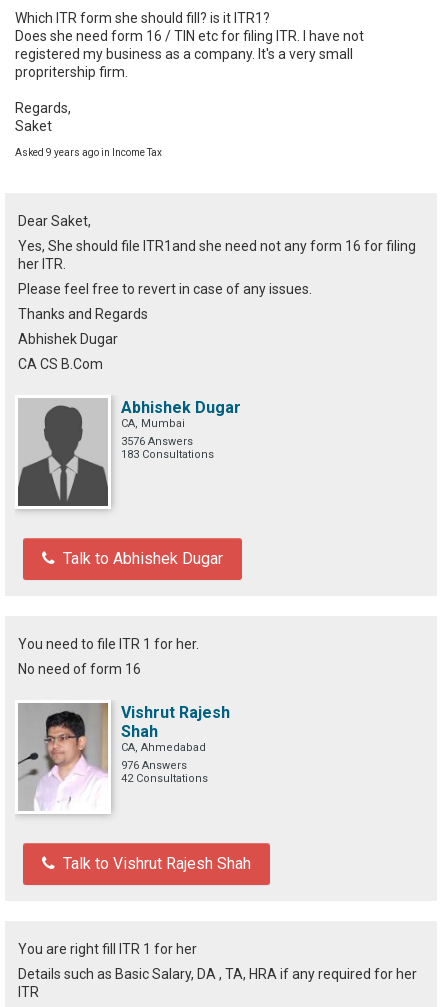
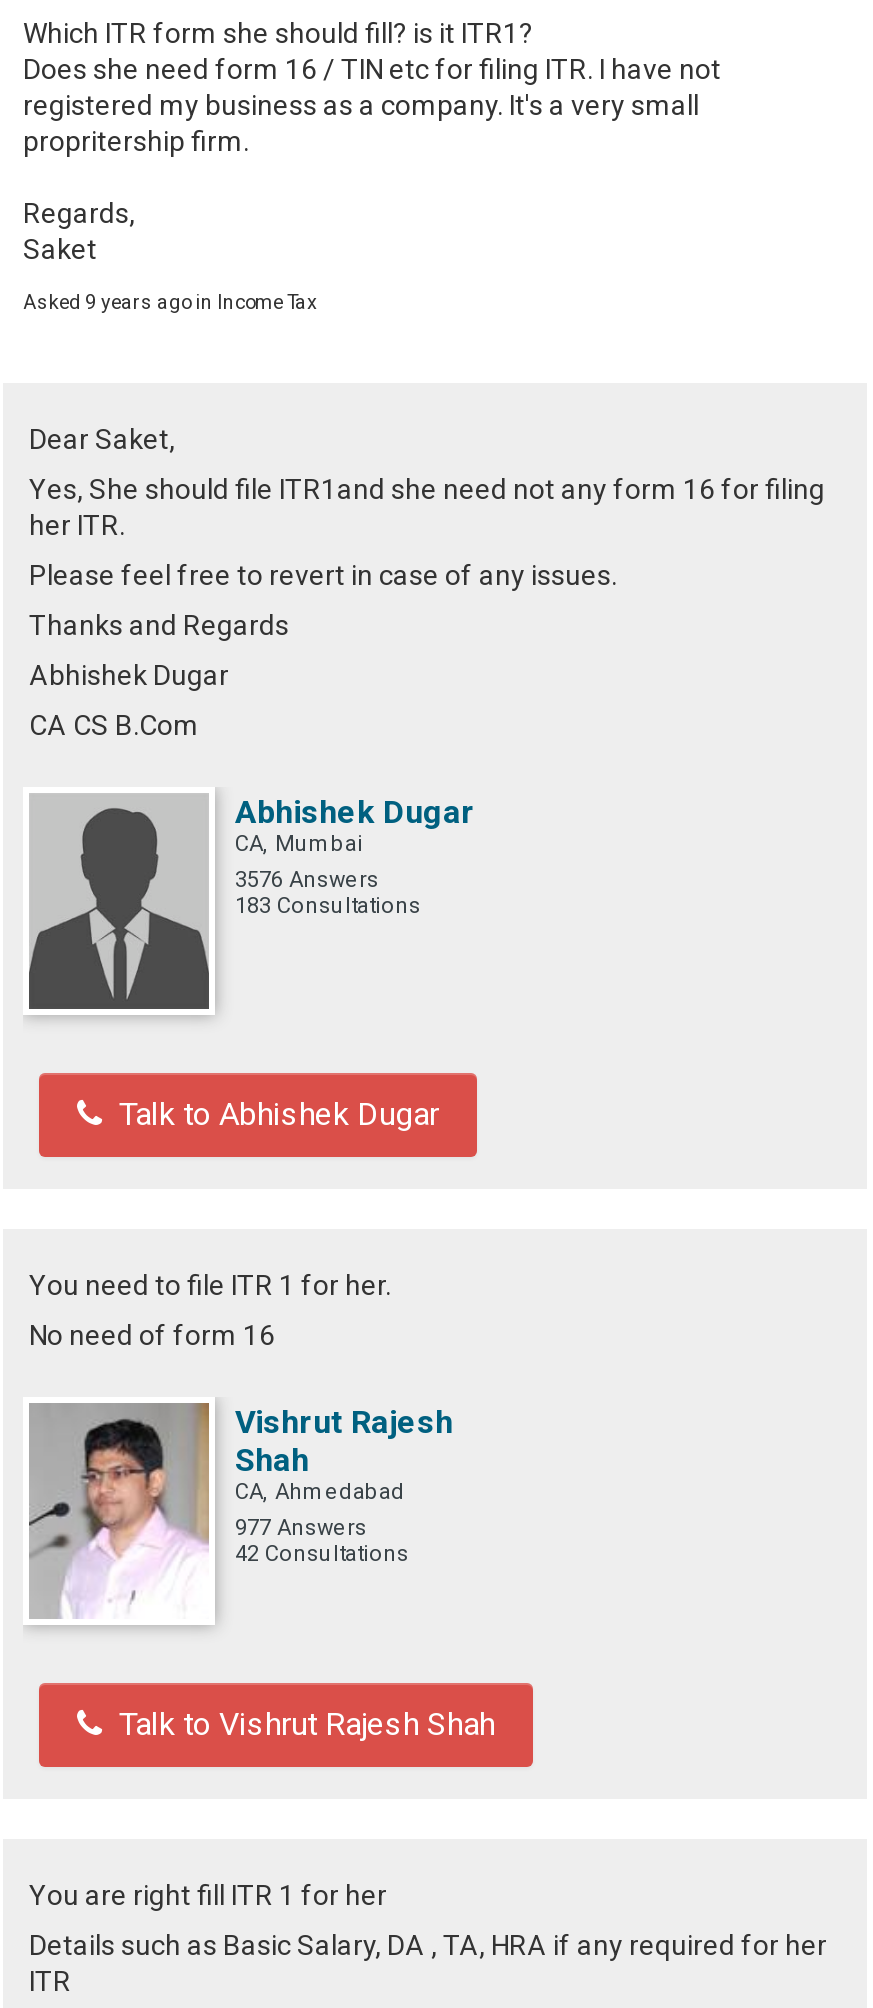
- 976 Answers
+ 977 Answers
